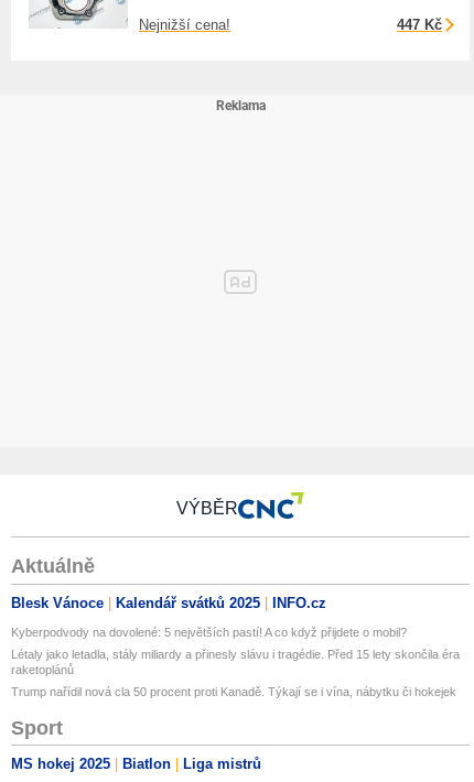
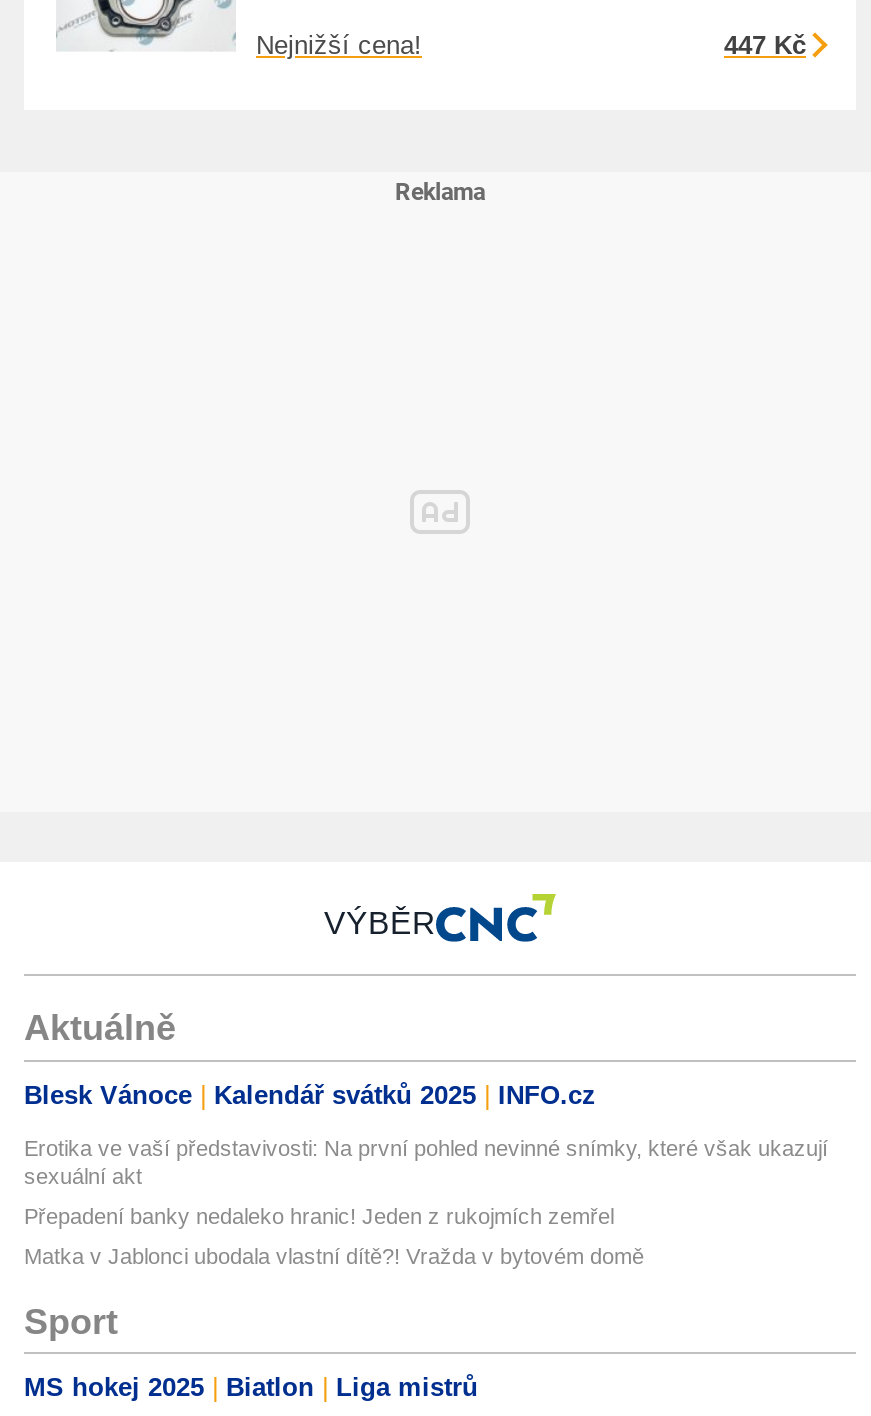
- Kyberpodvody na dovolené: 5 největších pastí! A co když přijdete o mobil?
+ Erotika ve vaší představivosti: Na první pohled nevinné snímky, které však ukazují
+ sexuální akt

- Létaly jako letadla, stály miliardy a přinesly slávu i tragédie. Před 15 lety skončila éra
- raketoplánů
+ Přepadení banky nedaleko hranic! Jeden z rukojmích zemřel

- Trump nařídil nová cla 50 procent proti Kanadě. Týkají se i vína, nábytku či hokejek
+ Matka v Jablonci ubodala vlastní dítě?! Vražda v bytovém domě
